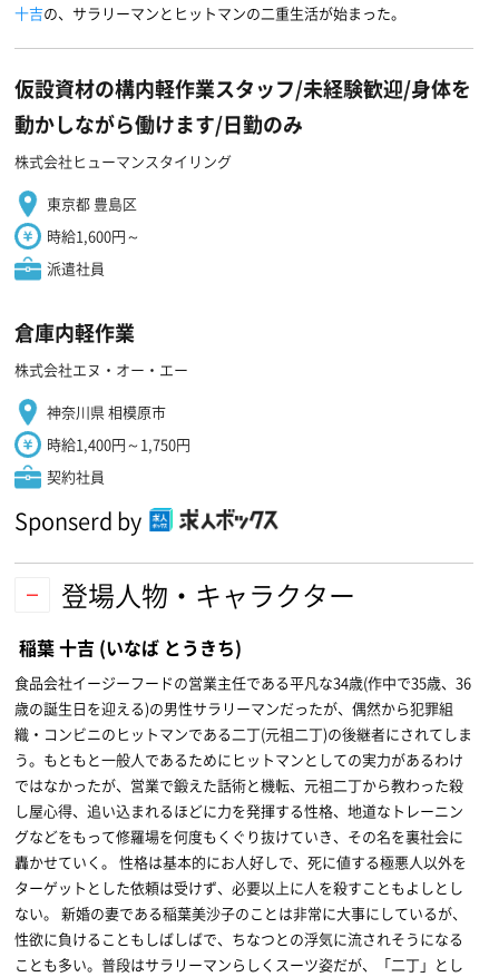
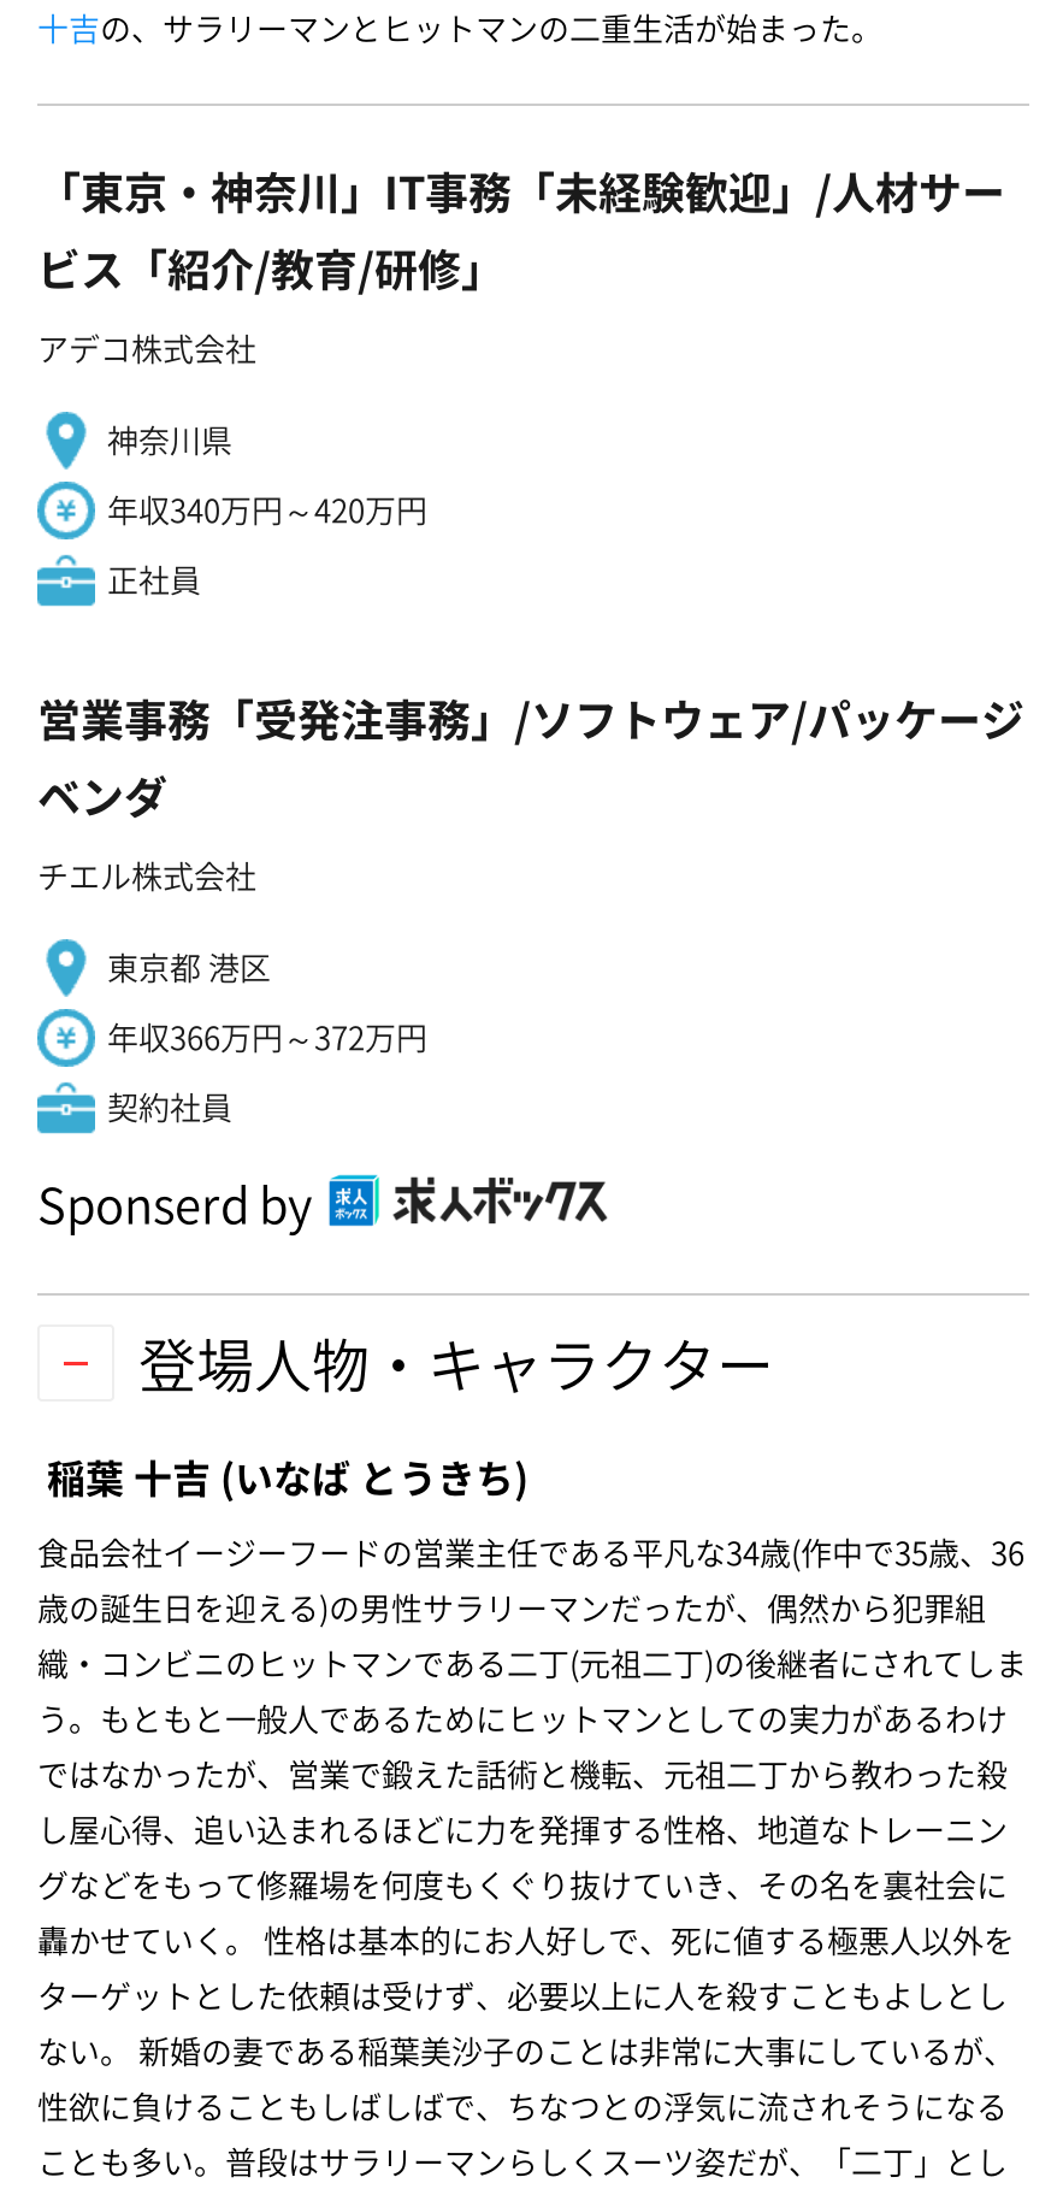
- 仮設資材の構内軽作業スタッフ/未経験歓迎/身体を
- 動かしながら働けます/日勤のみ
- 株式会社ヒューマンスタイリング
+ 「東京・神奈川」IT事務「未経験歓迎」/人材サー
+ ビス「紹介/教育/研修」
+ アデコ株式会社

- 東京都 豊島区
+ 神奈川県

- 時給1,600円～
+ 年収340万円～420万円

- 派遣社員
+ 正社員

- 倉庫内軽作業
- 株式会社エヌ・オー・エー
+ 営業事務「受発注事務」/ソフトウェア/パッケージ
+ ベンダ
+ チエル株式会社

- 神奈川県 相模原市
+ 東京都 港区

- 時給1,400円～1,750円
+ 年収366万円～372万円
